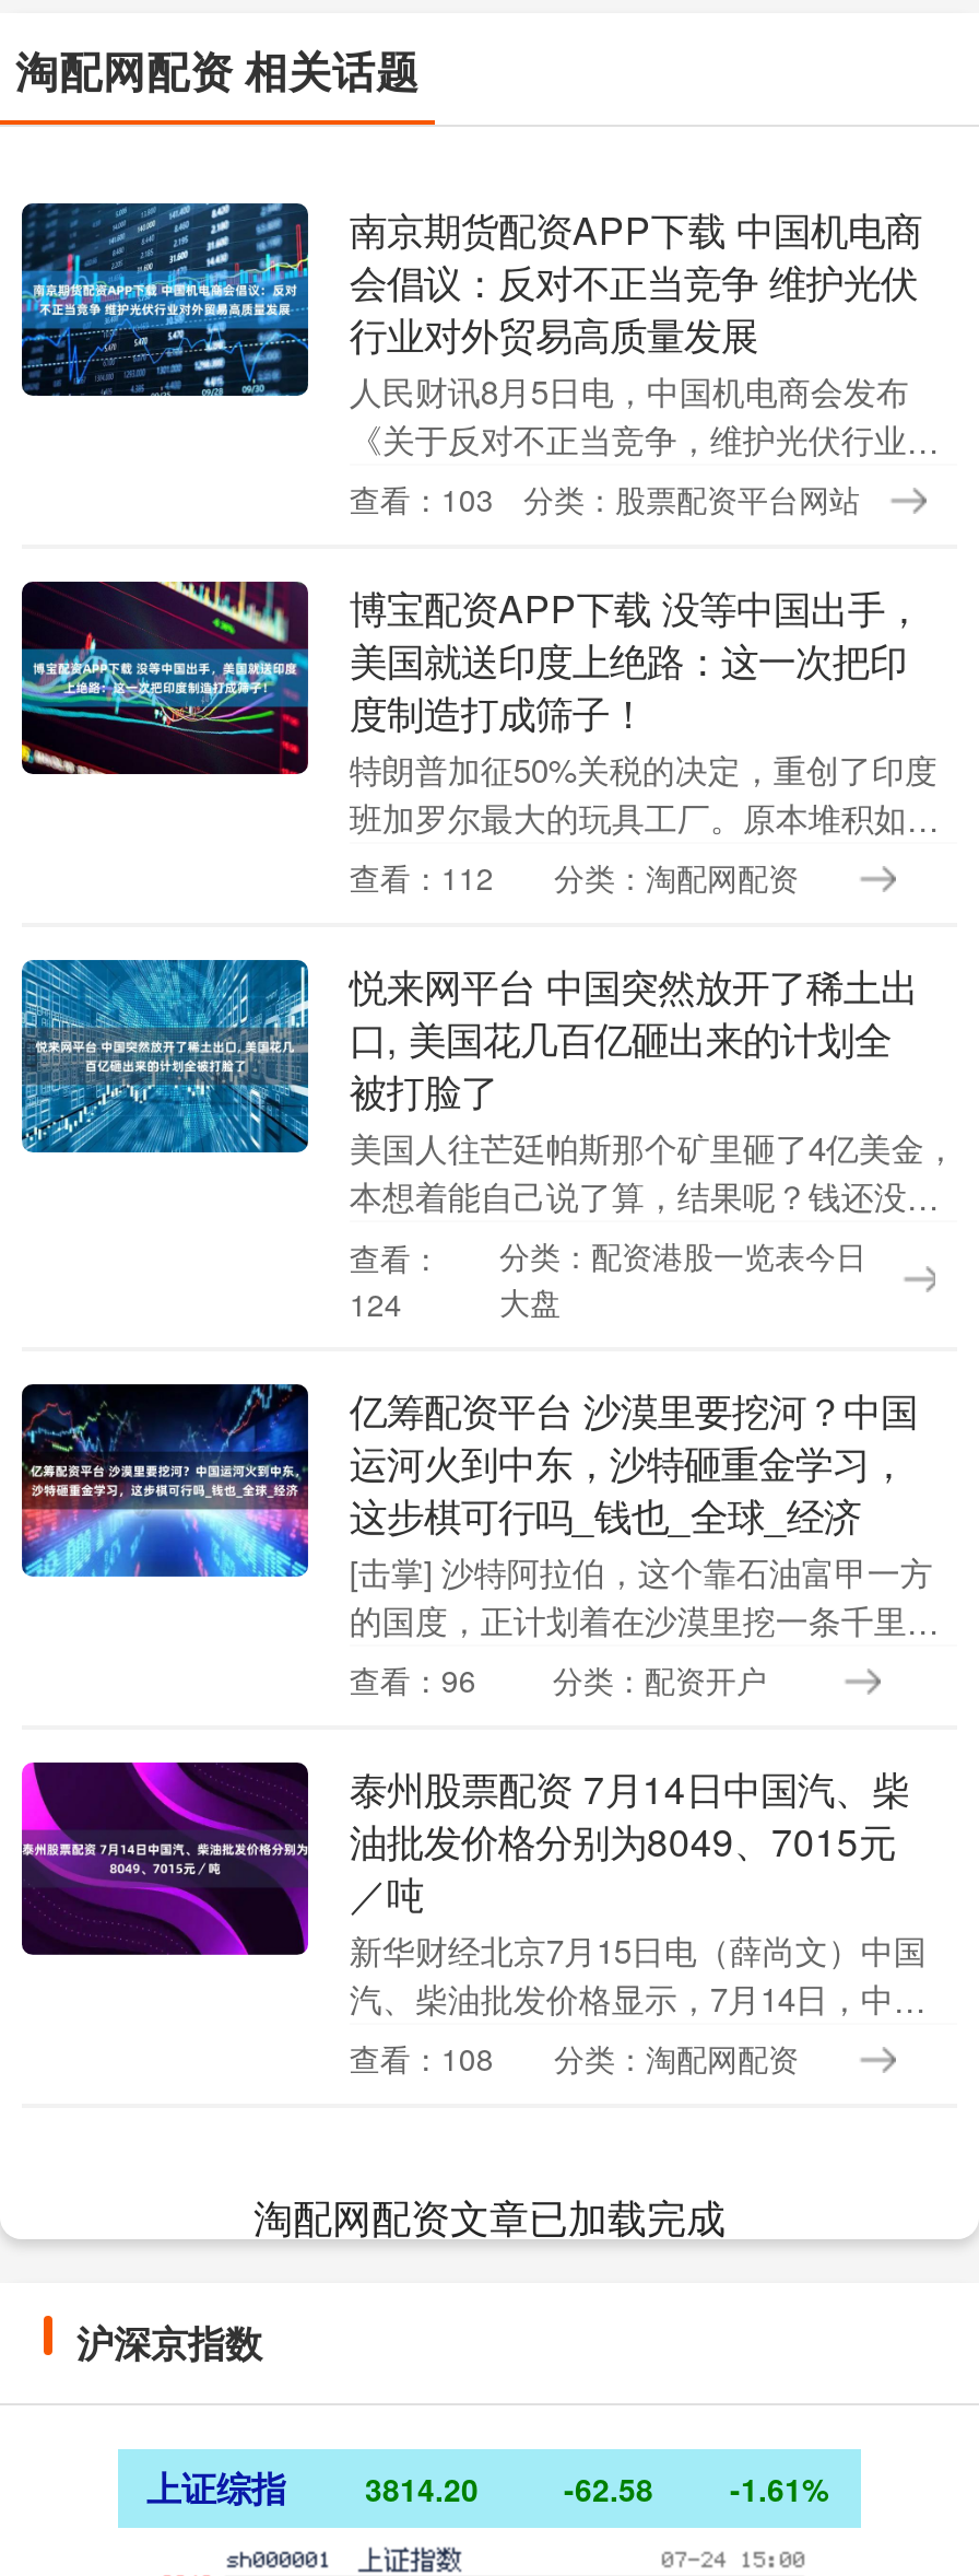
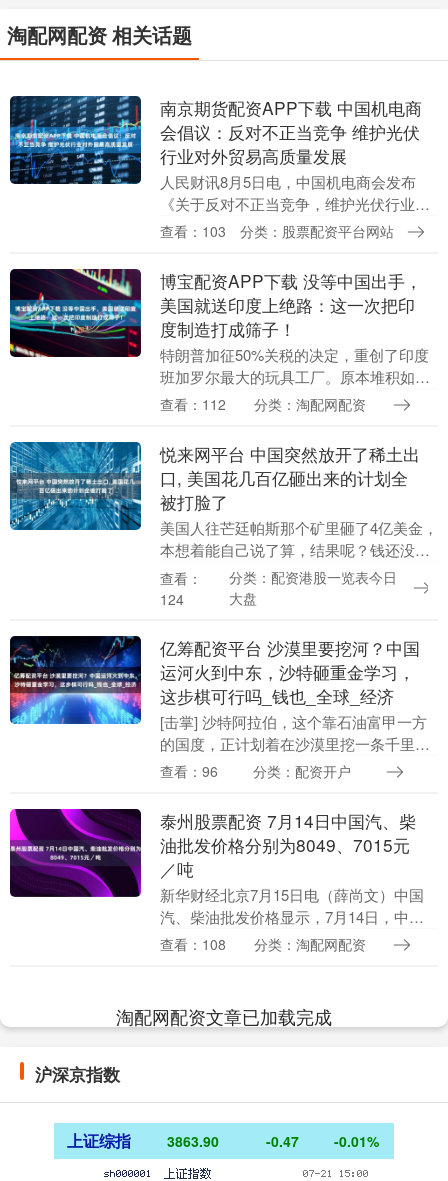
- 3814.20
+ 3863.90

- -62.58
+ -0.47

- -1.61%
+ -0.01%
